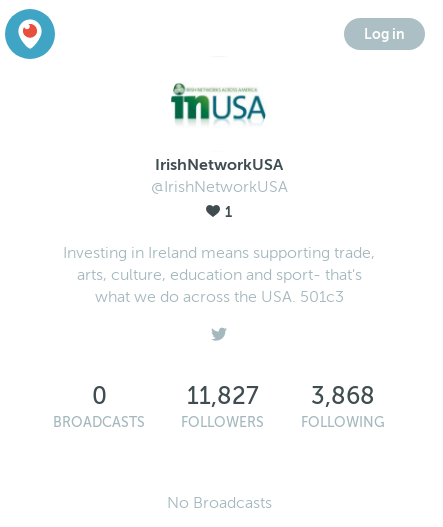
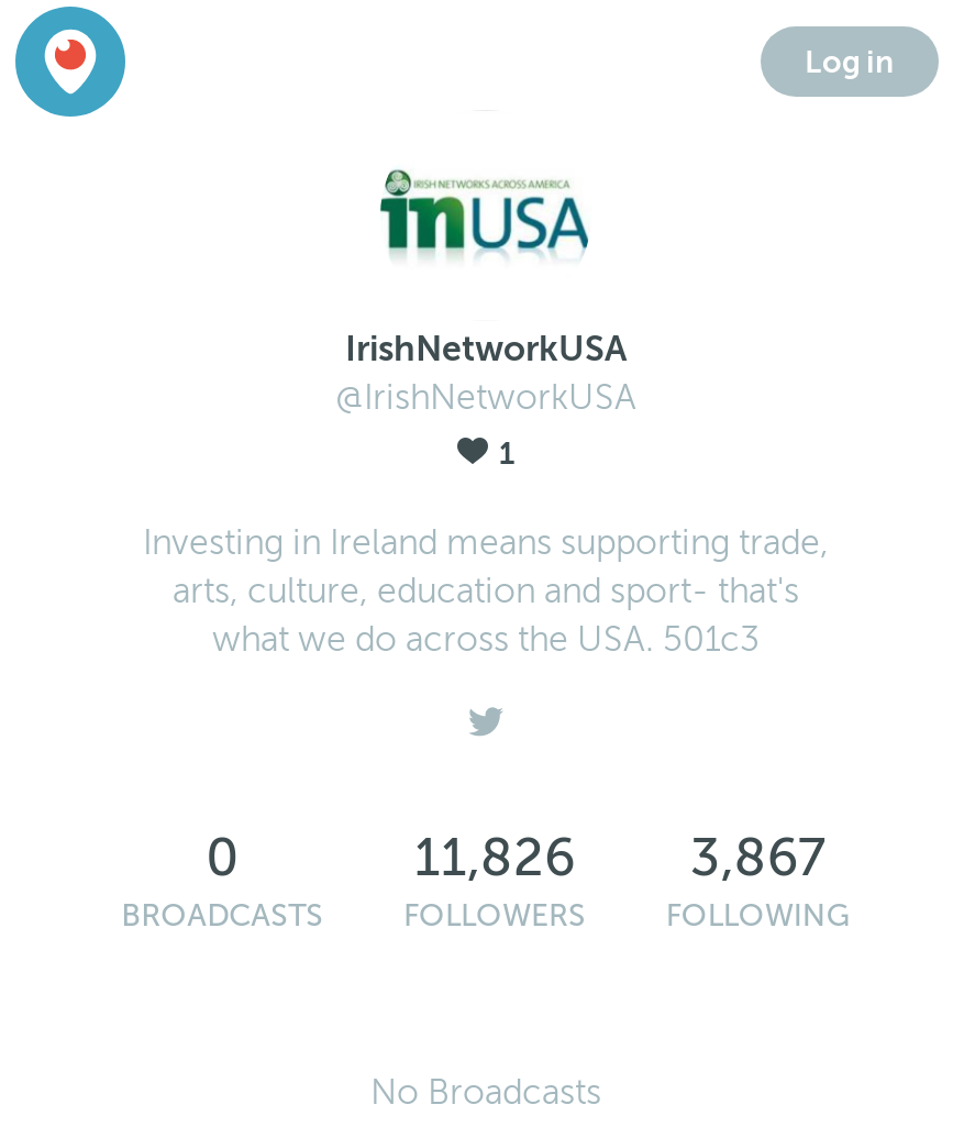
- 11,827
+ 11,826

- 3,868
+ 3,867
